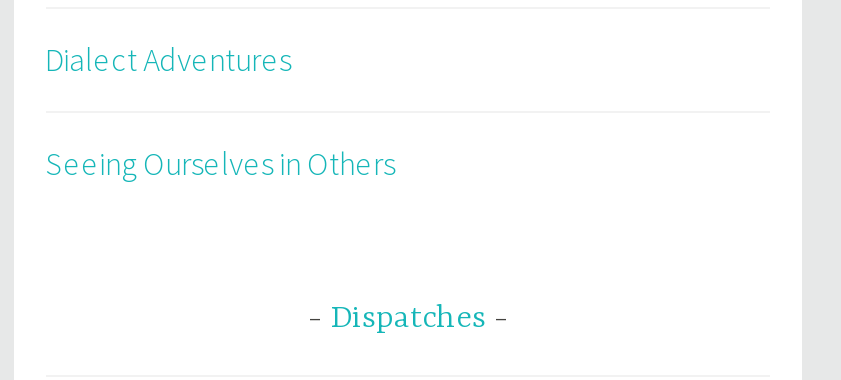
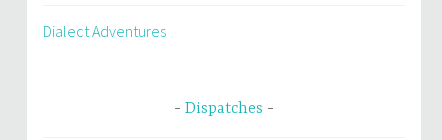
- Seeing Ourselves in Others
